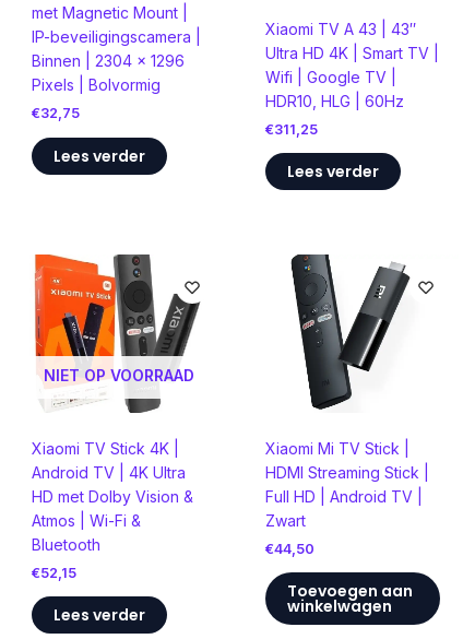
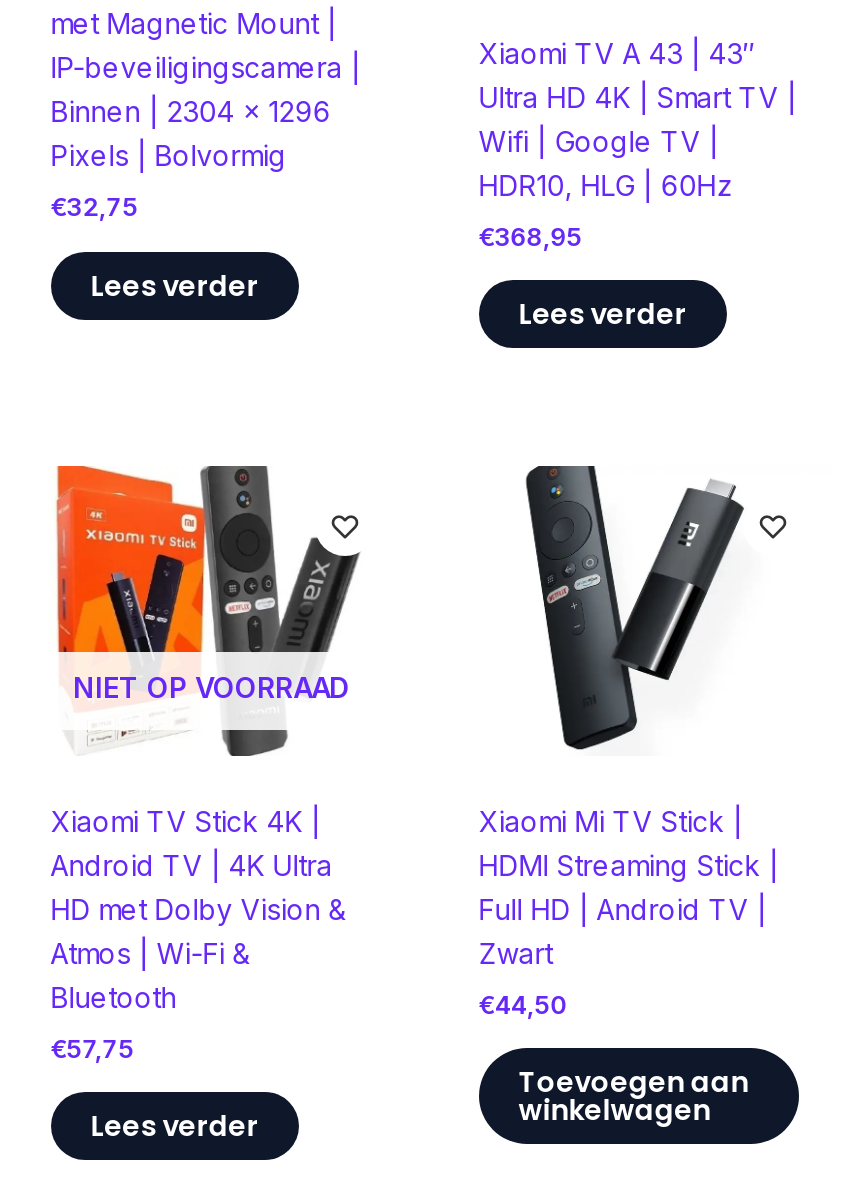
- €311,25
+ €368,95

- €52,15
+ €57,75
